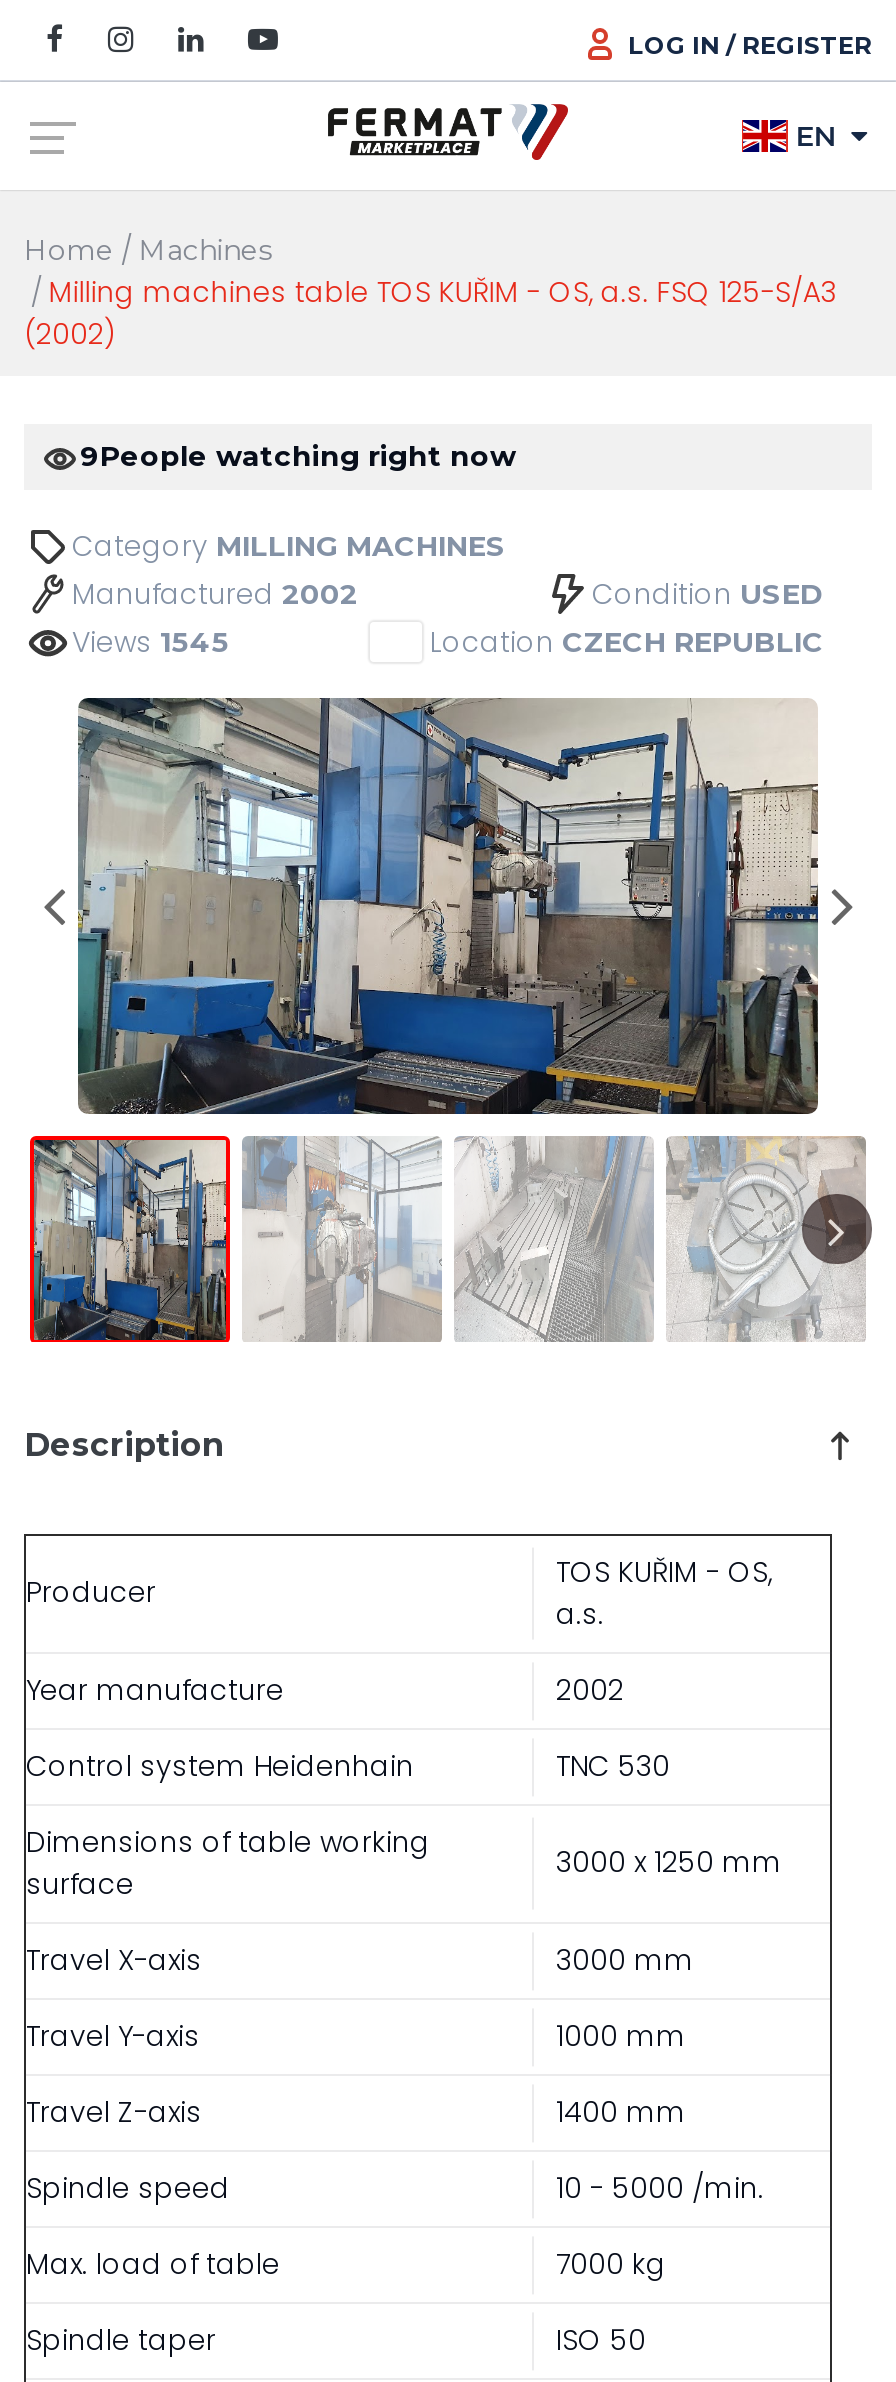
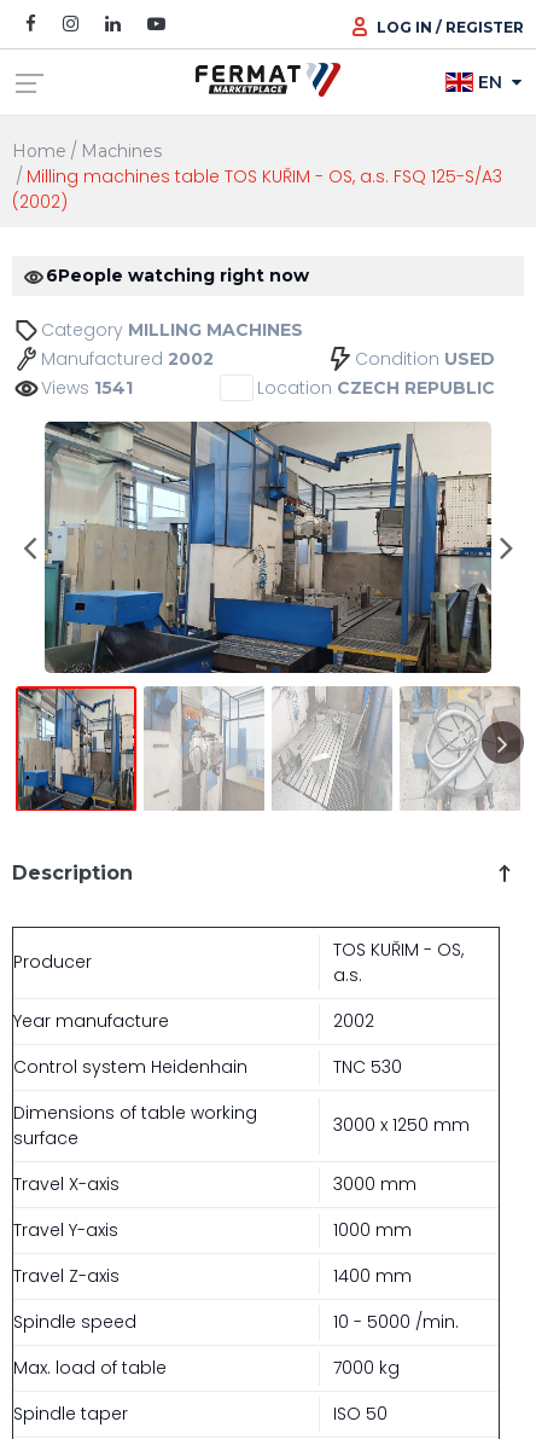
- 9People watching right now
+ 6People watching right now

- Views 1545
+ Views 1541
